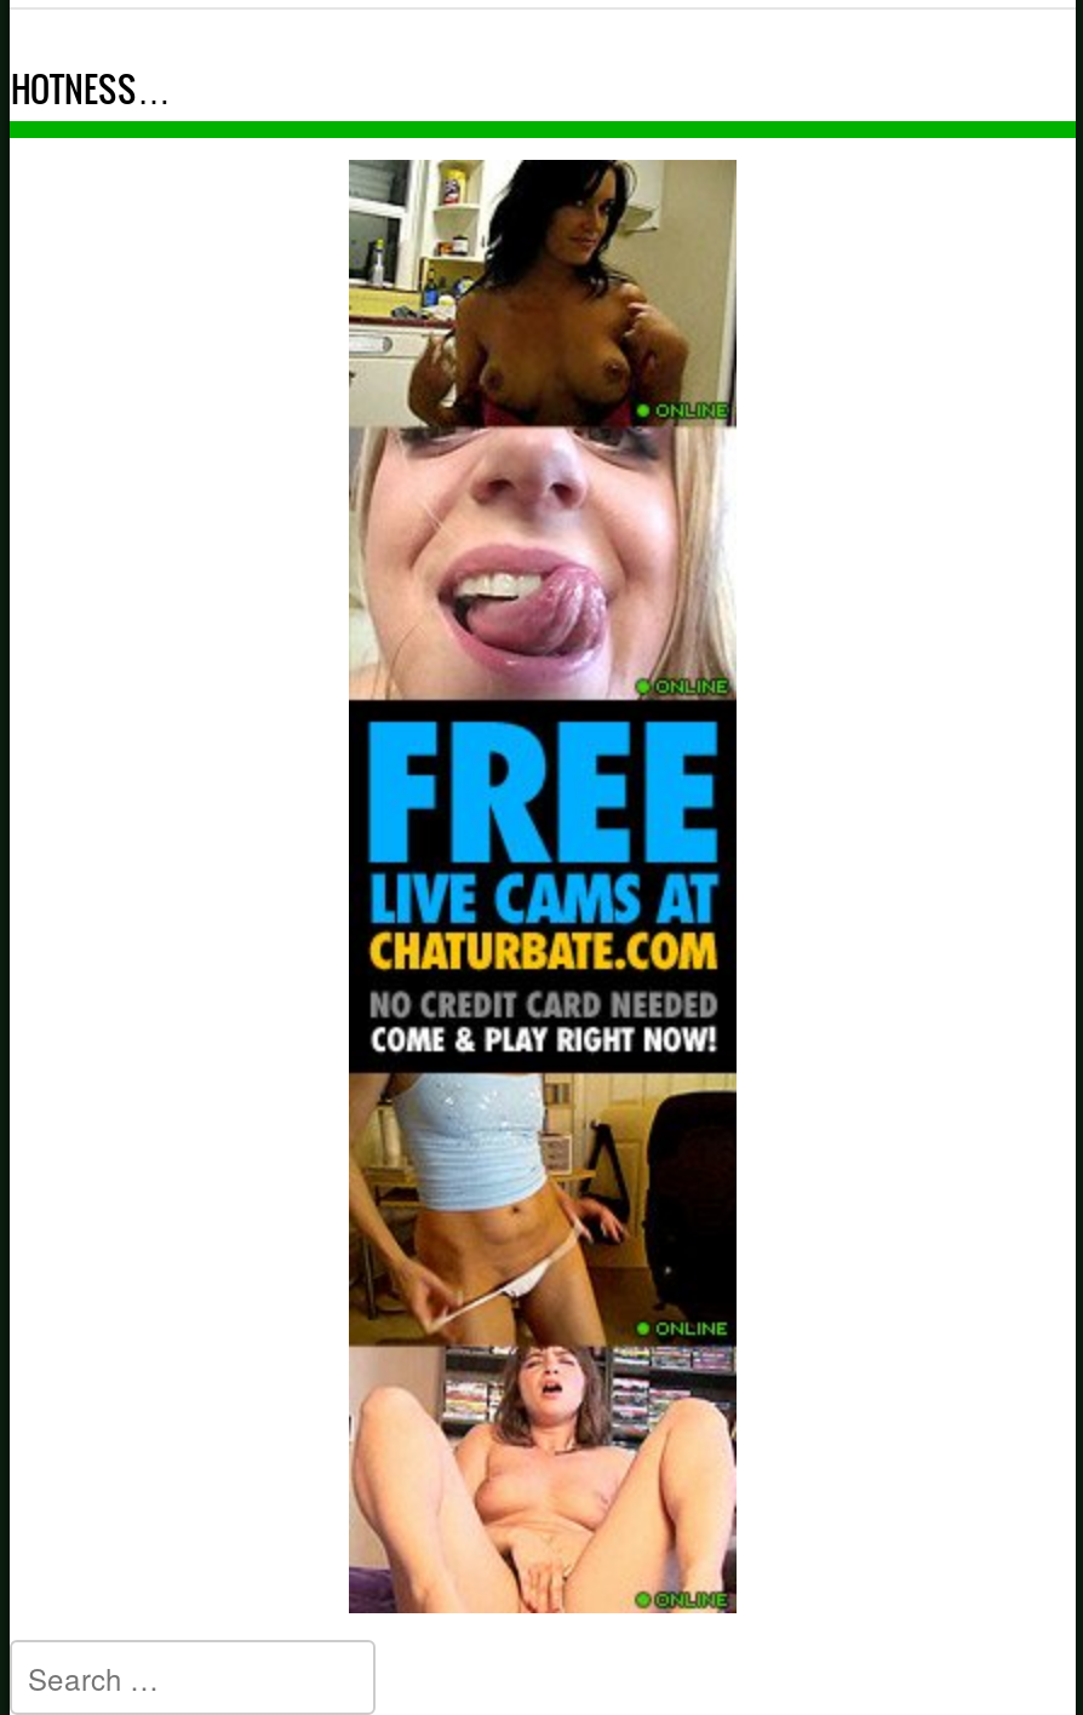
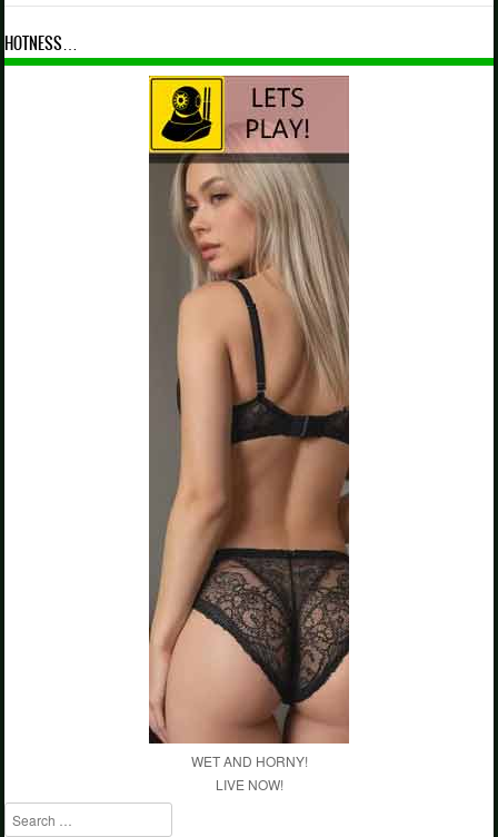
+ WET AND HORNY!
+ LIVE NOW!

- [image]
+ [image]
